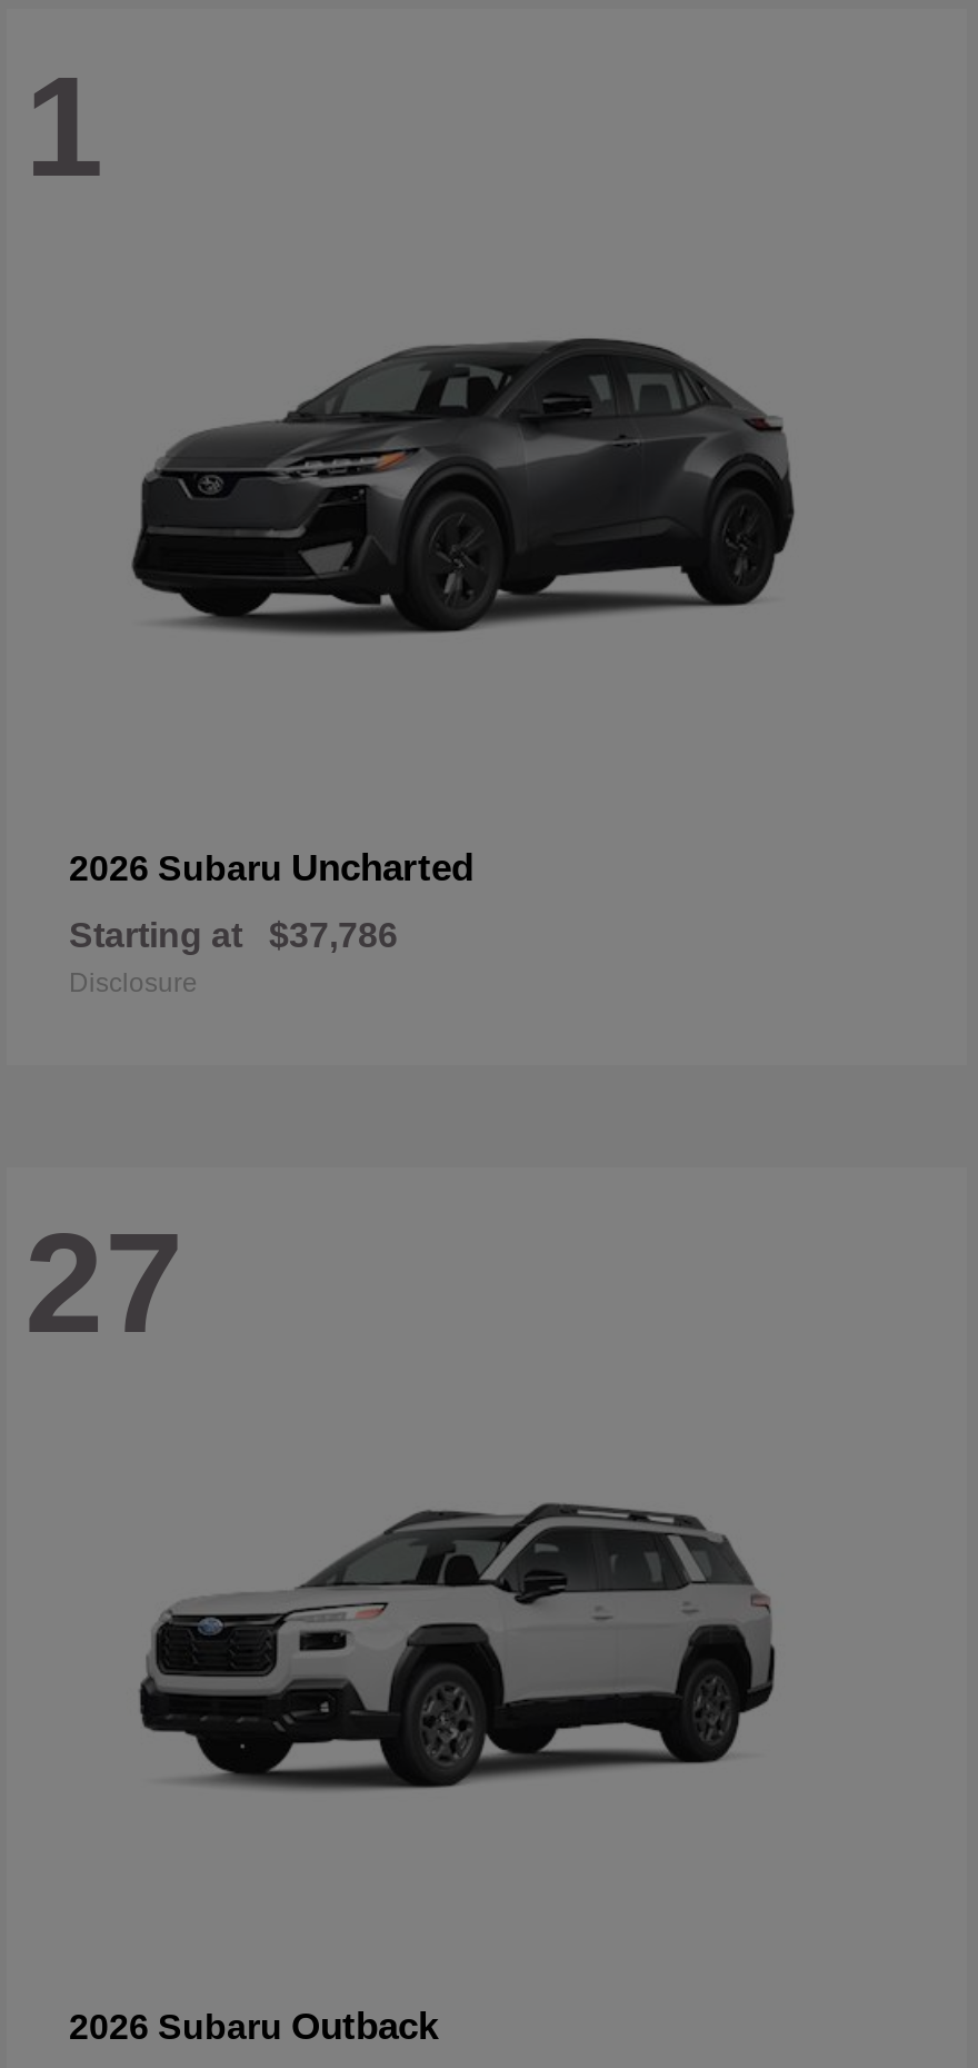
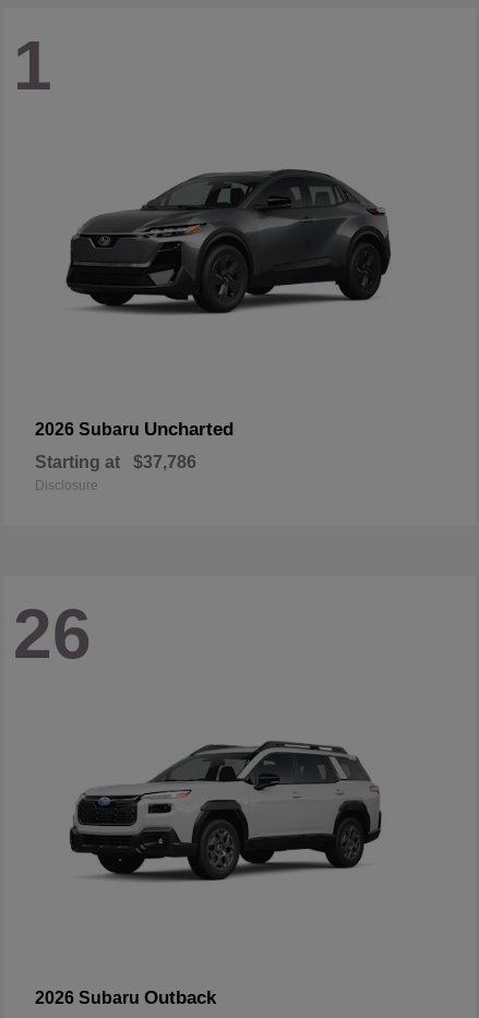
- 27
+ 26
